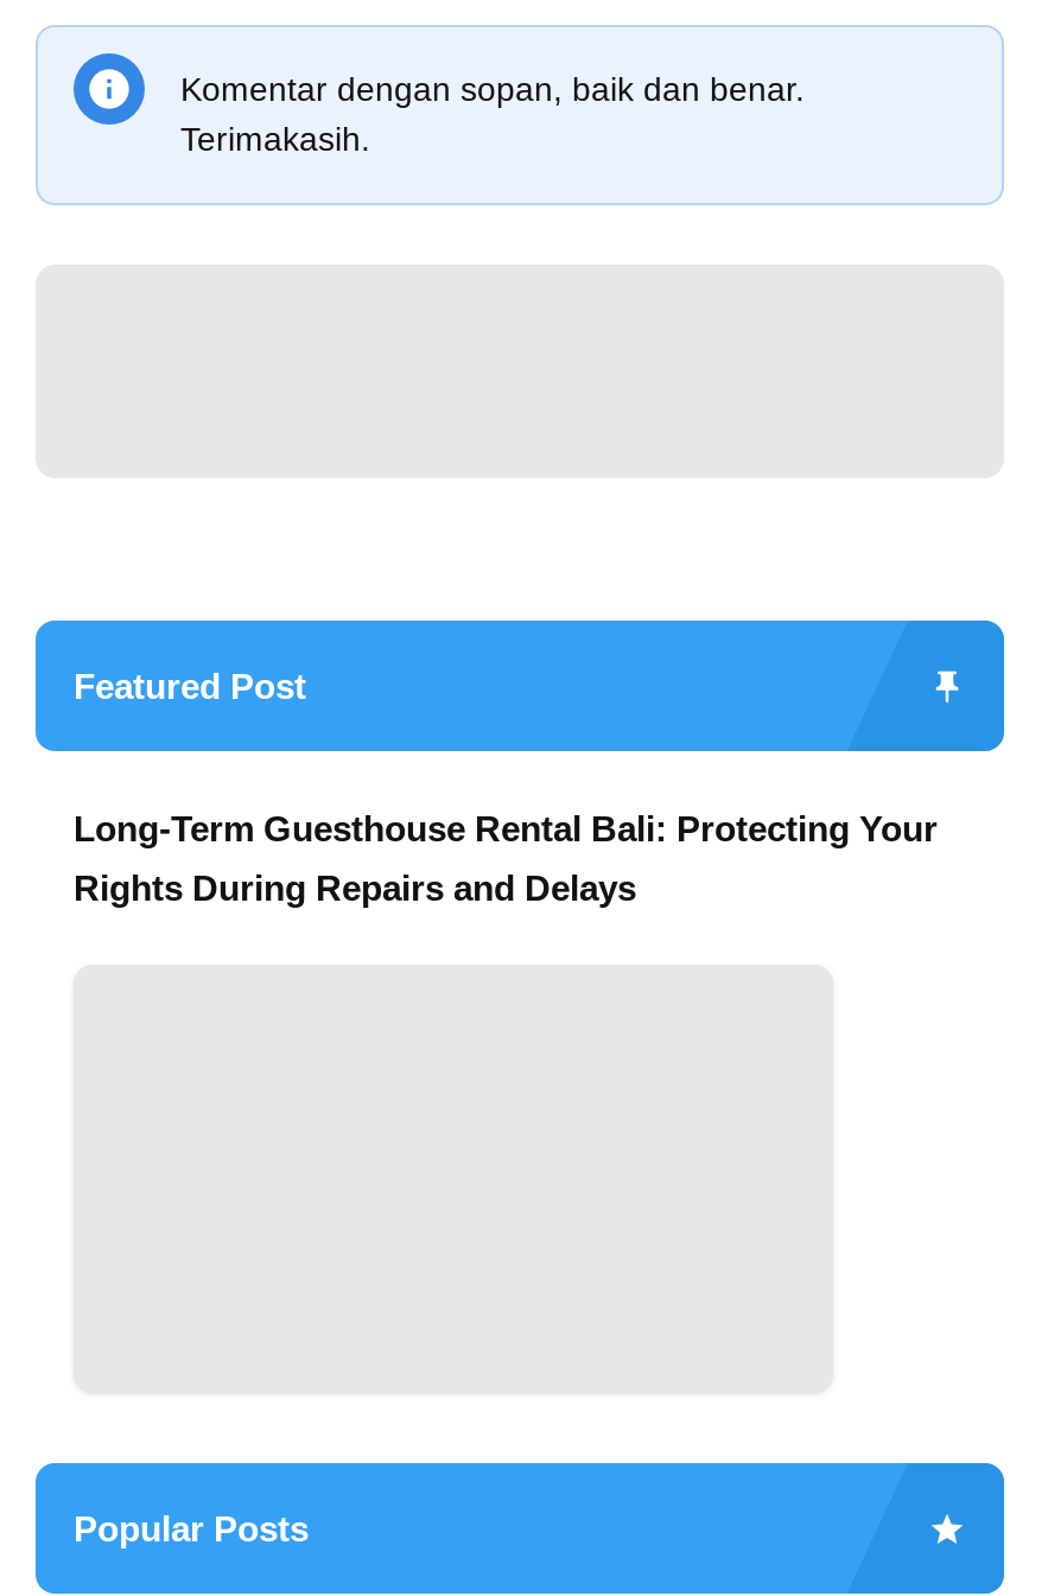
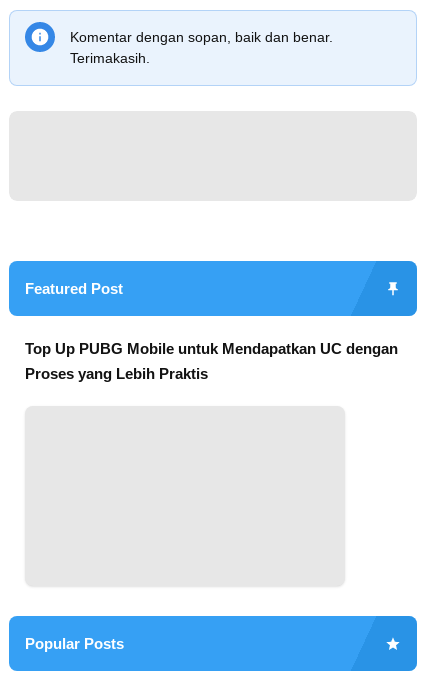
- Long-Term Guesthouse Rental Bali: Protecting Your
+ Top Up PUBG Mobile untuk Mendapatkan UC dengan

- Rights During Repairs and Delays
+ Proses yang Lebih Praktis
